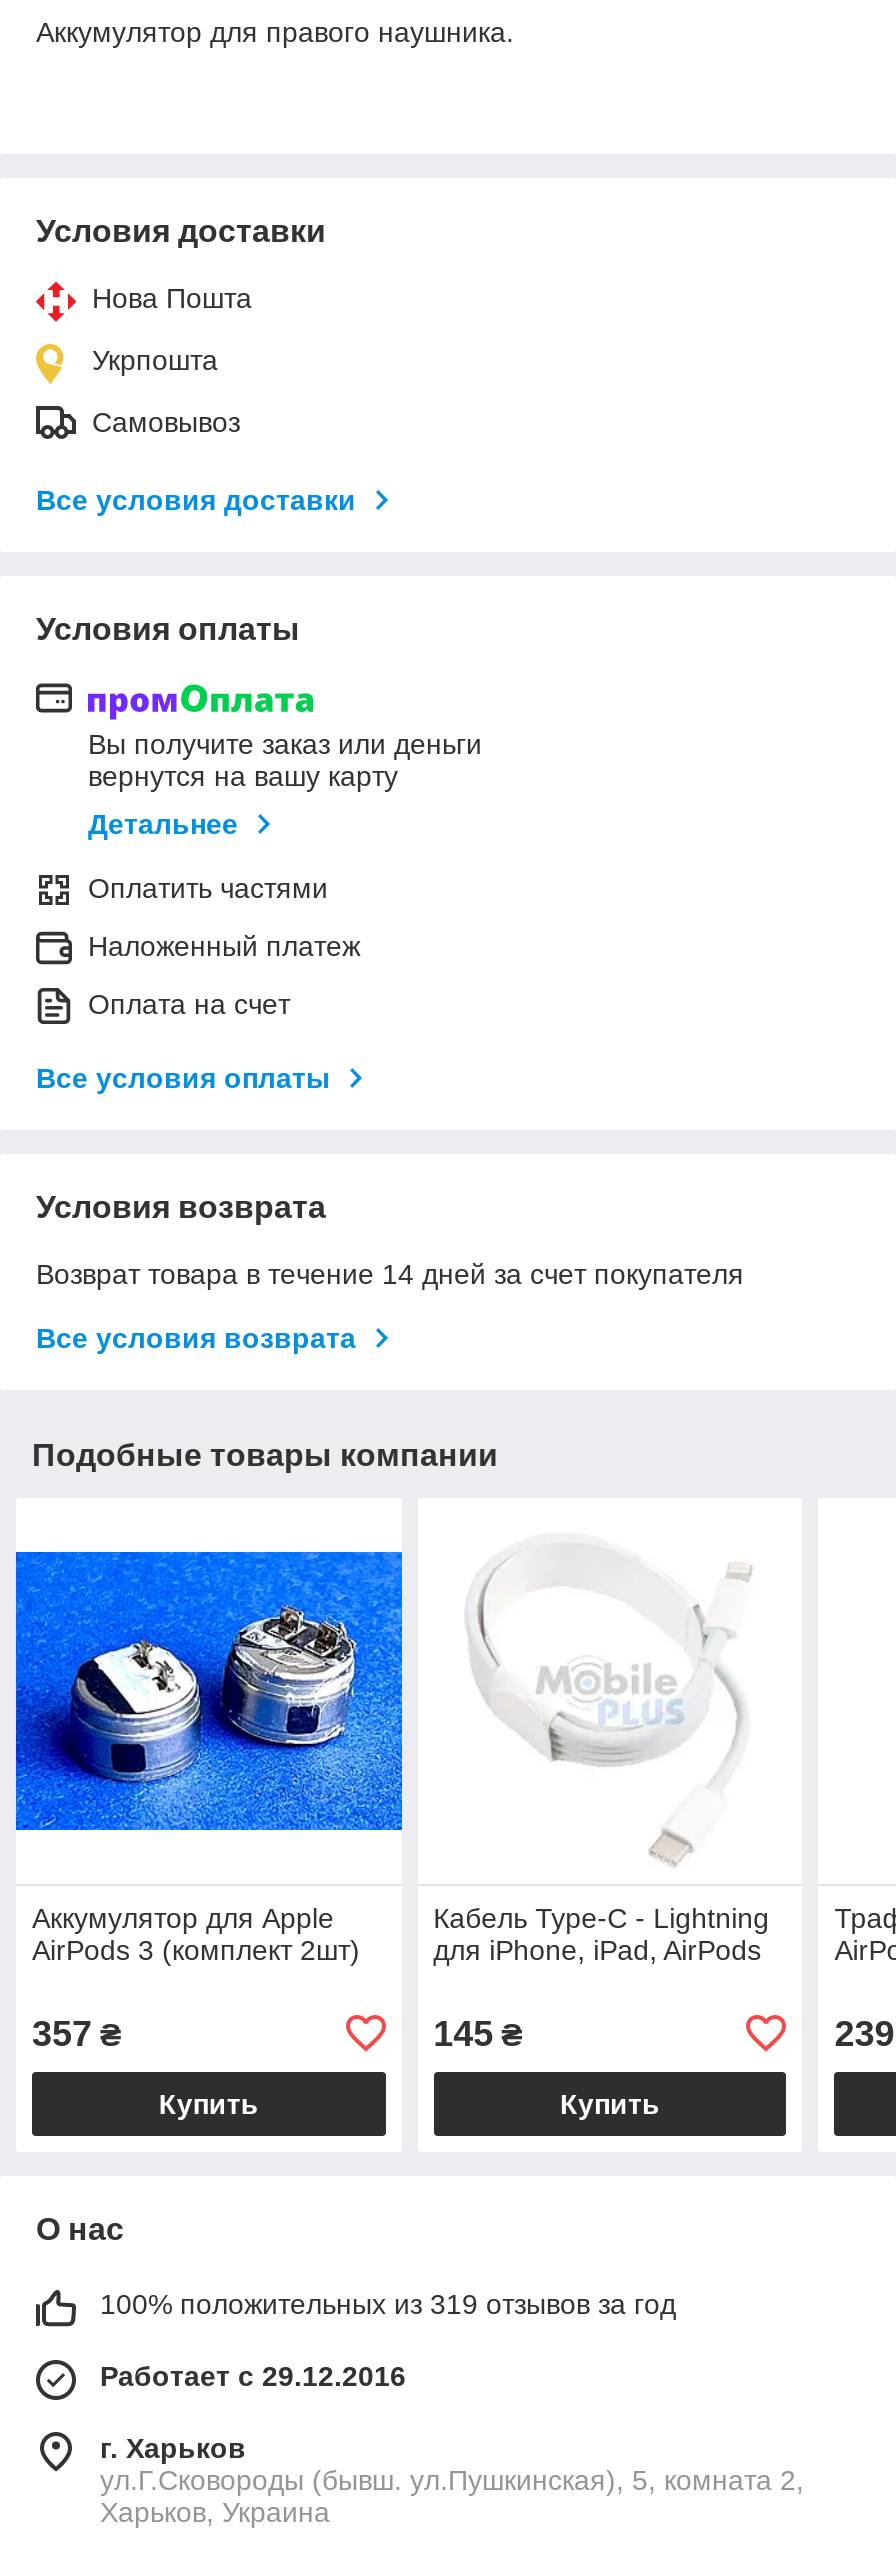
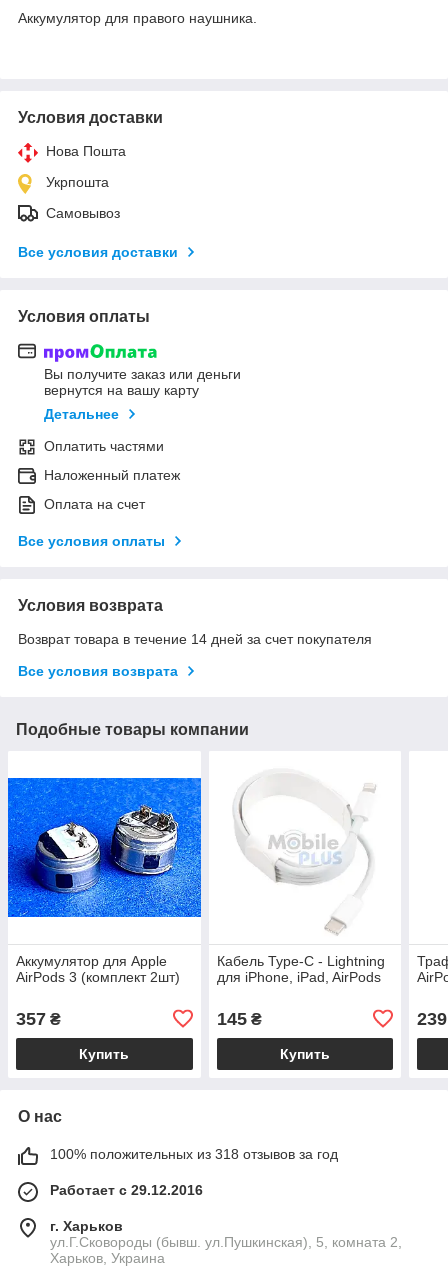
- 100% положительных из 319 отзывов за год
+ 100% положительных из 318 отзывов за год
